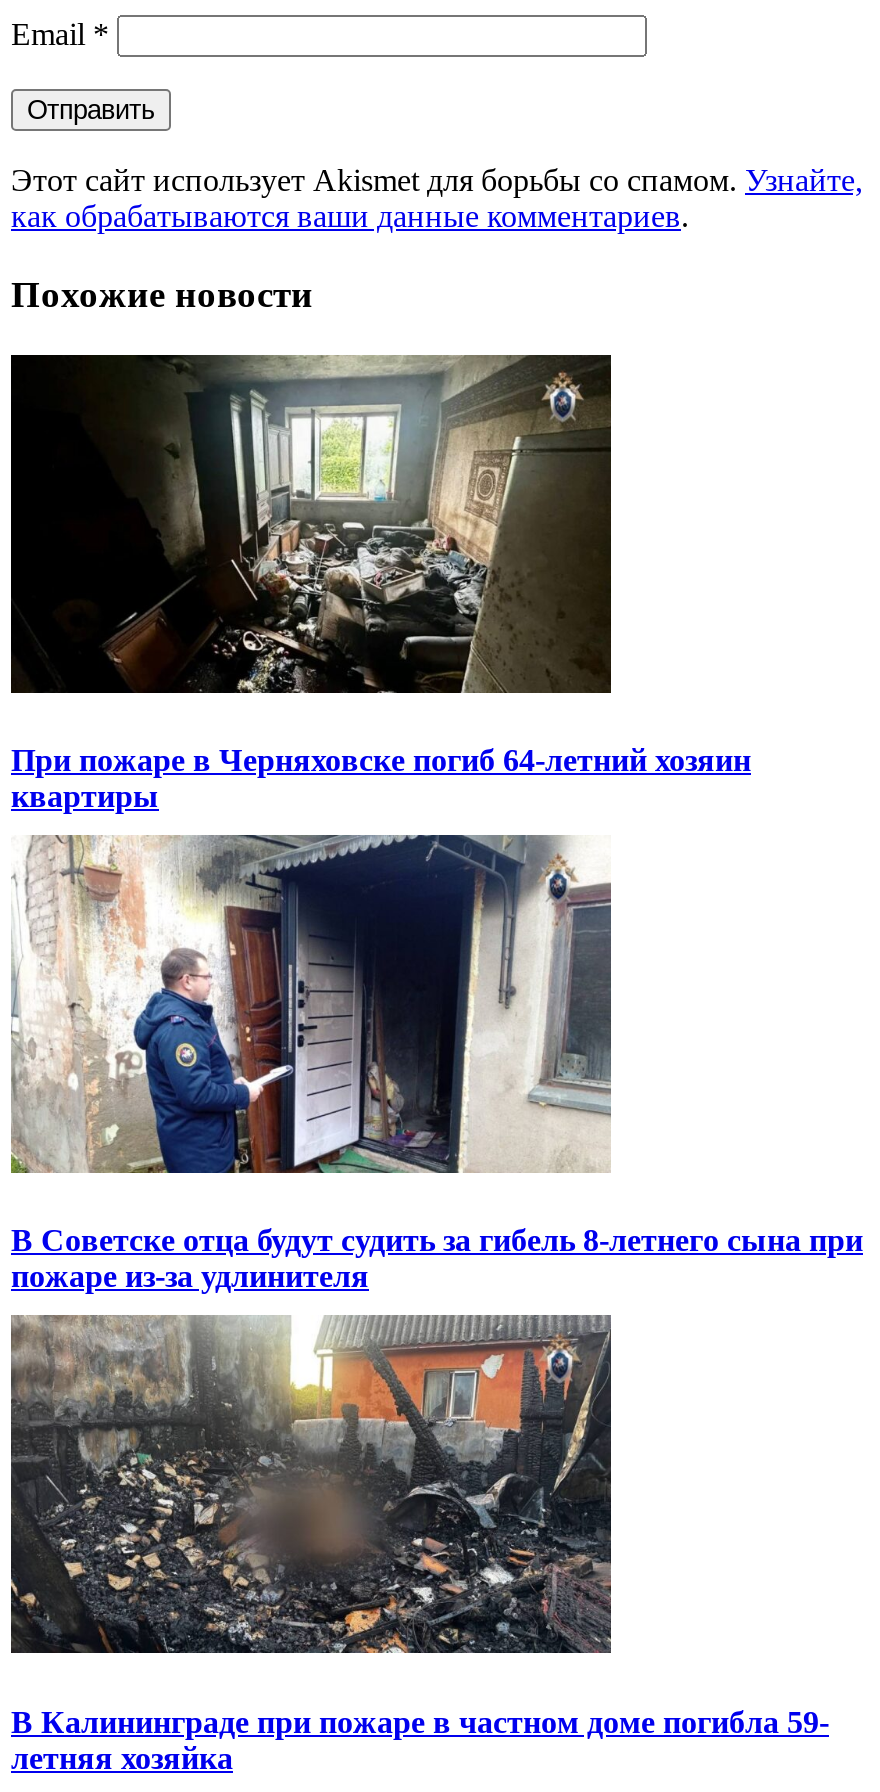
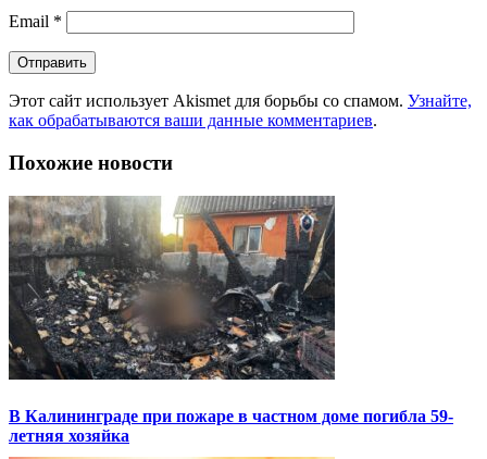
- [image]
- При пожаре в Черняховске погиб 64-летний хозяин
- квартиры

- [image]
- В Советске отца будут судить за гибель 8-летнего сына при
- пожаре из-за удлинителя
